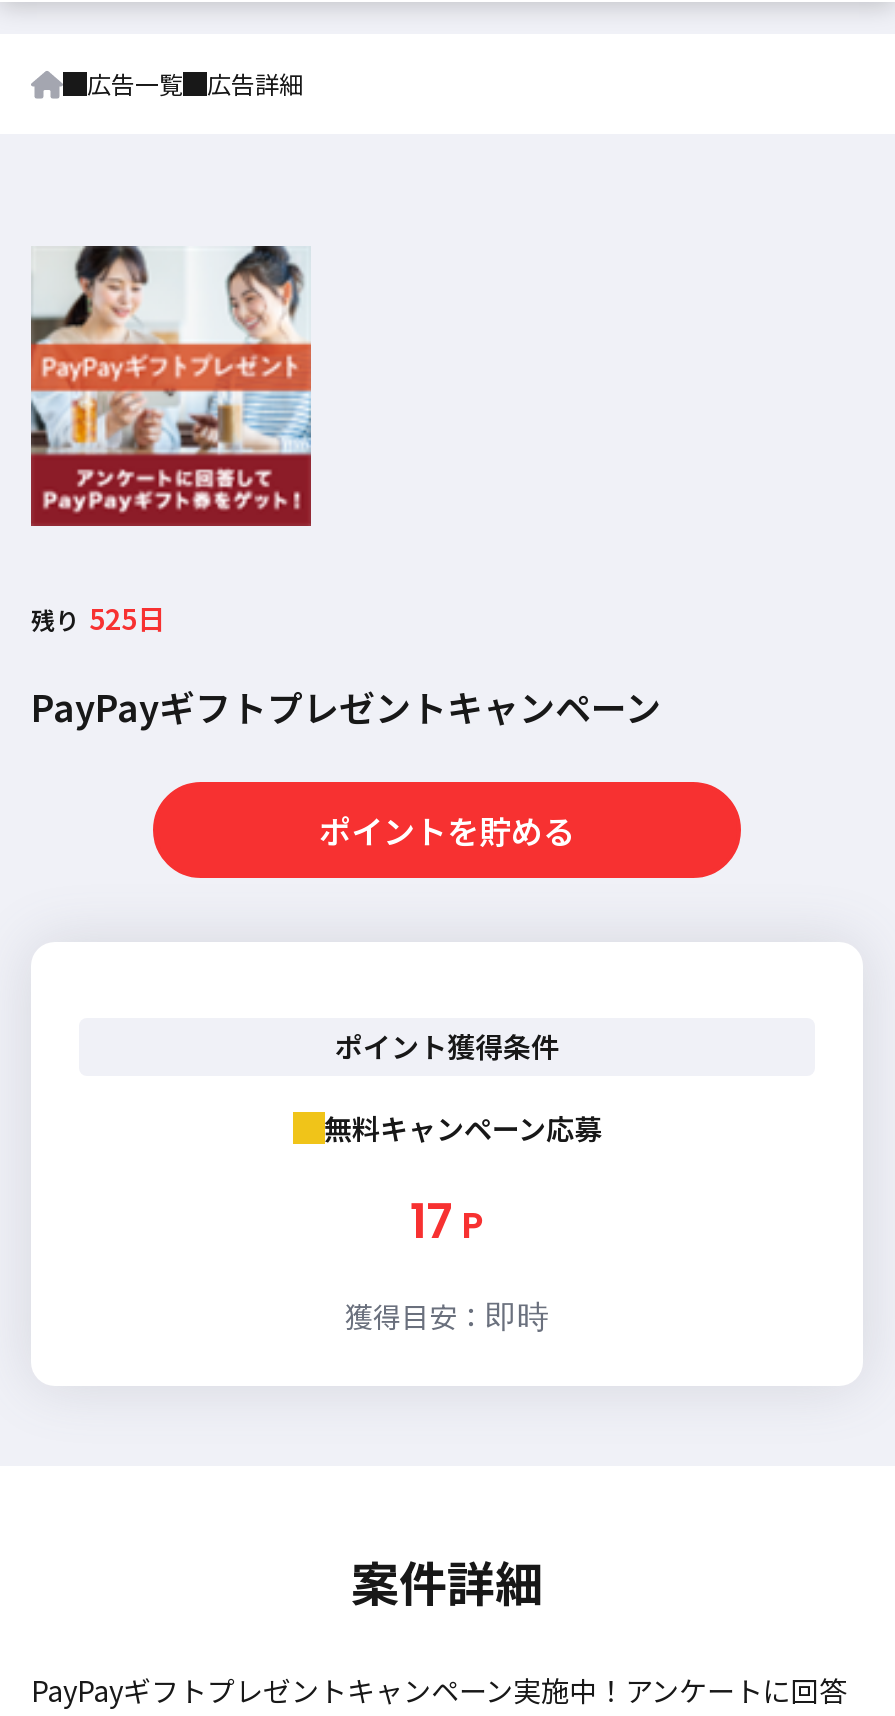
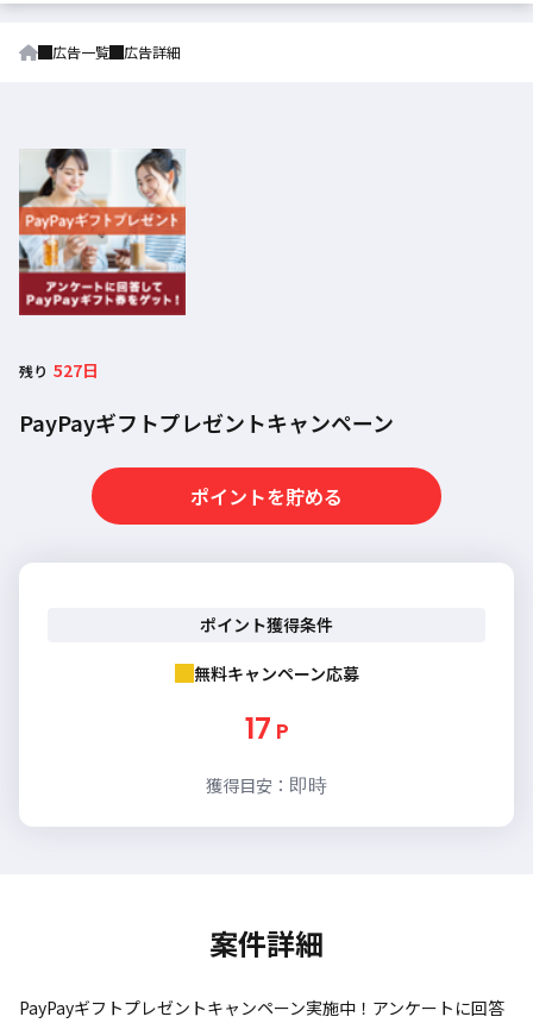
- 残り 525日
+ 残り 527日
